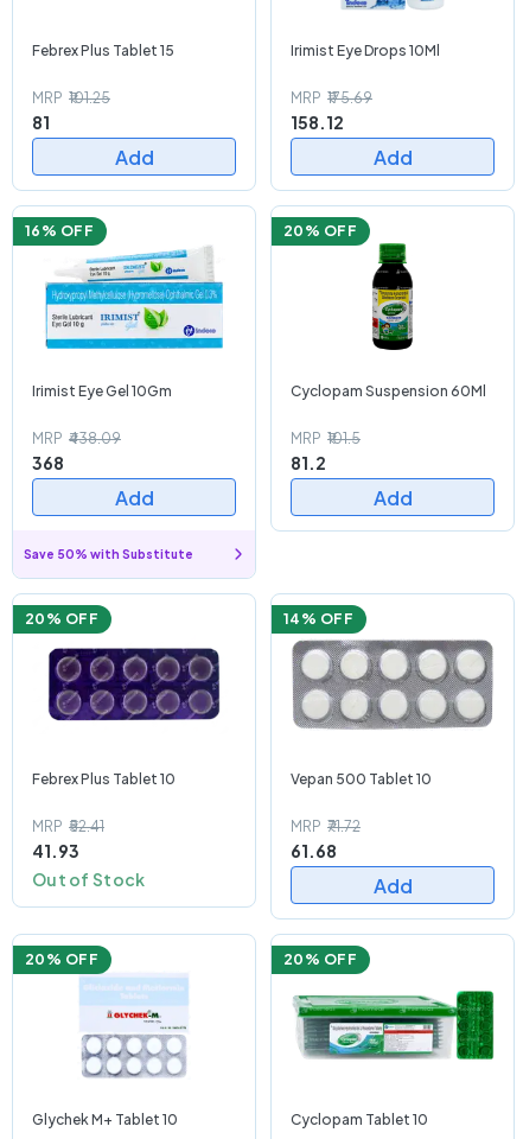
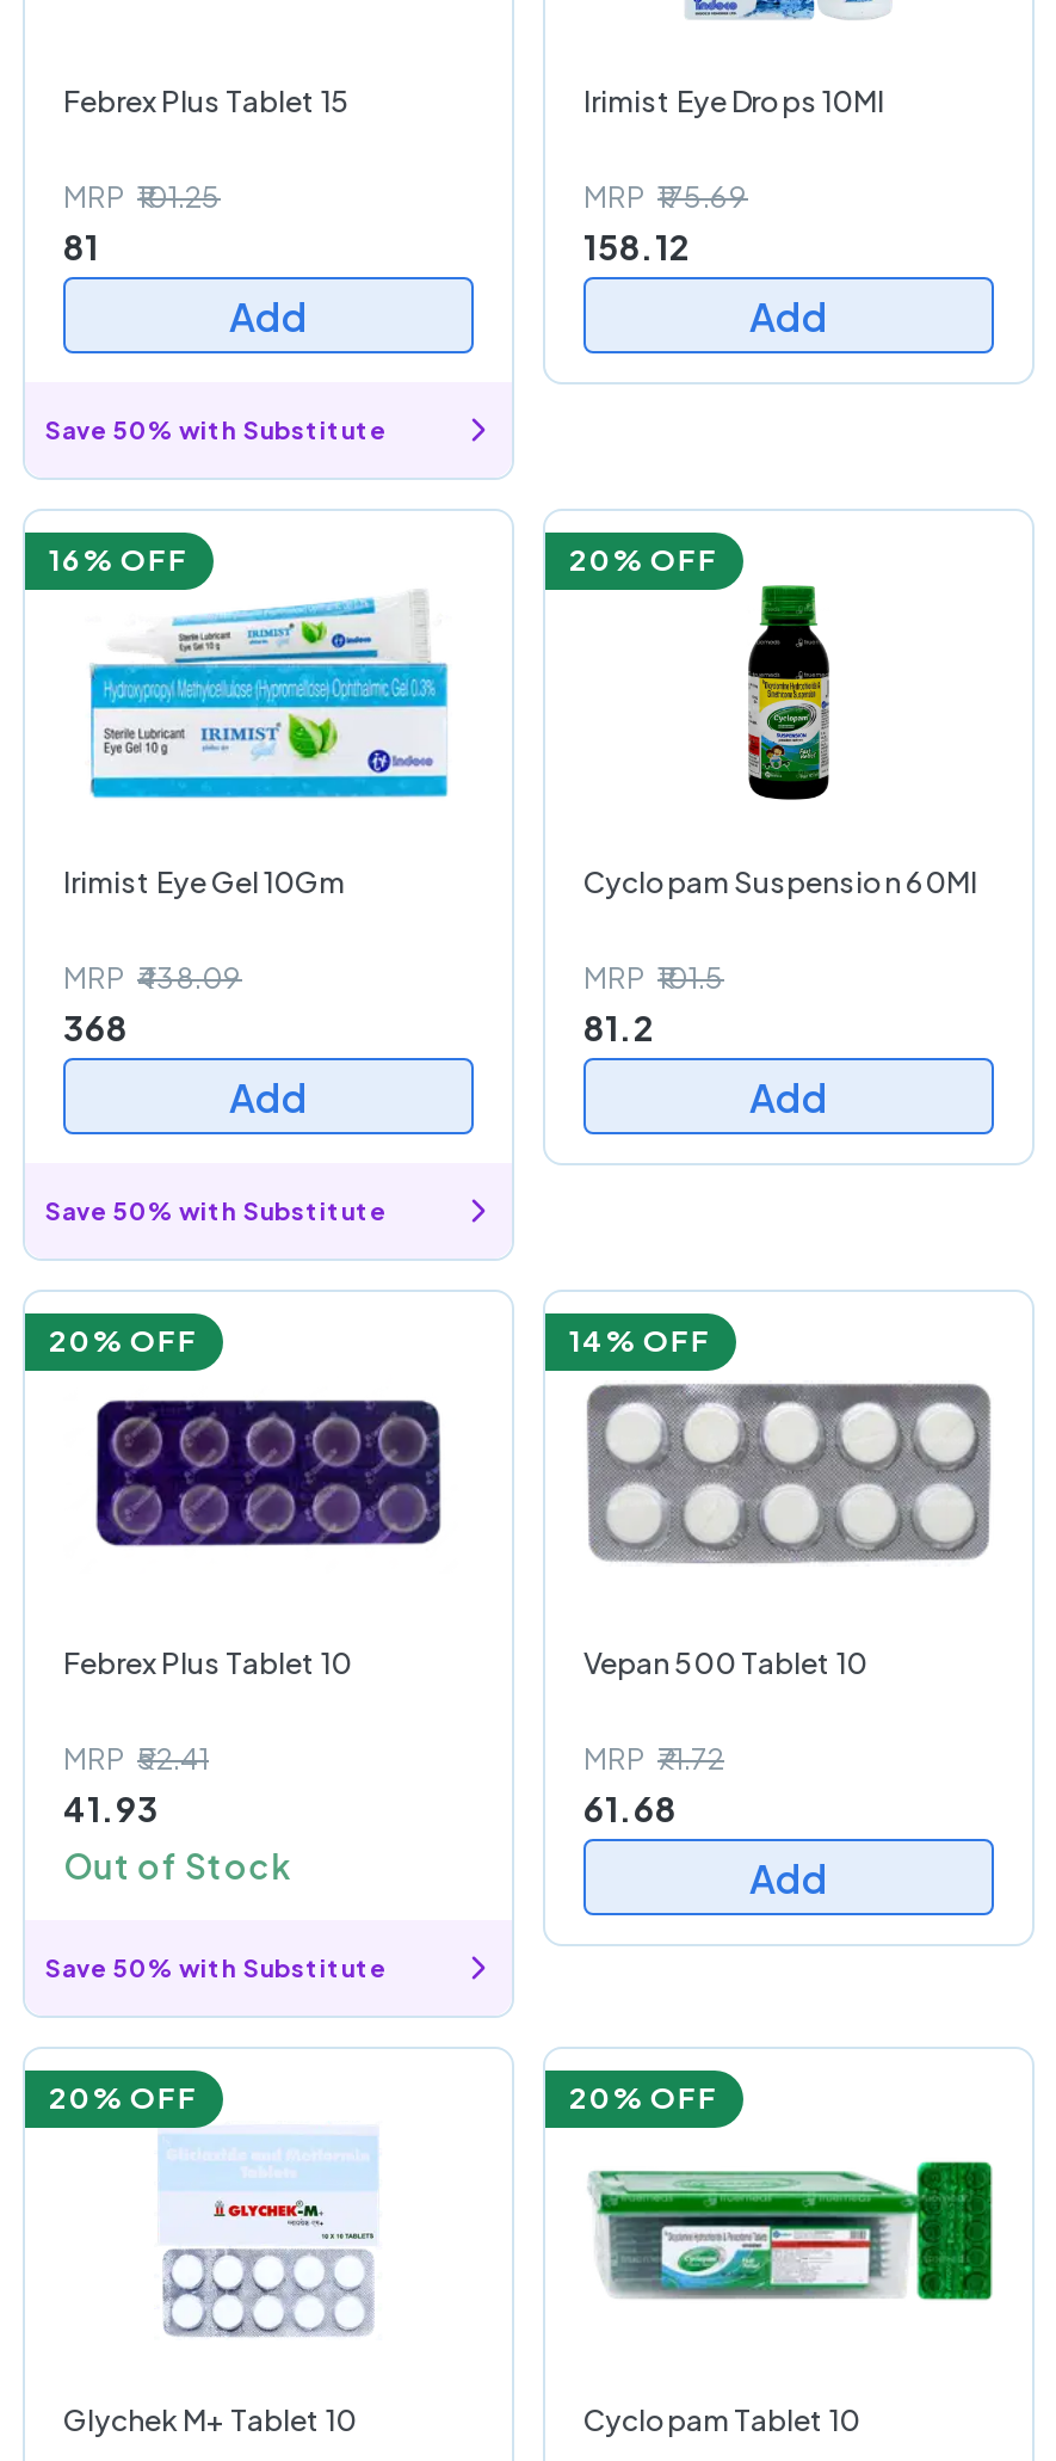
+ Save 50% with Substitute

+ Save 50% with Substitute
